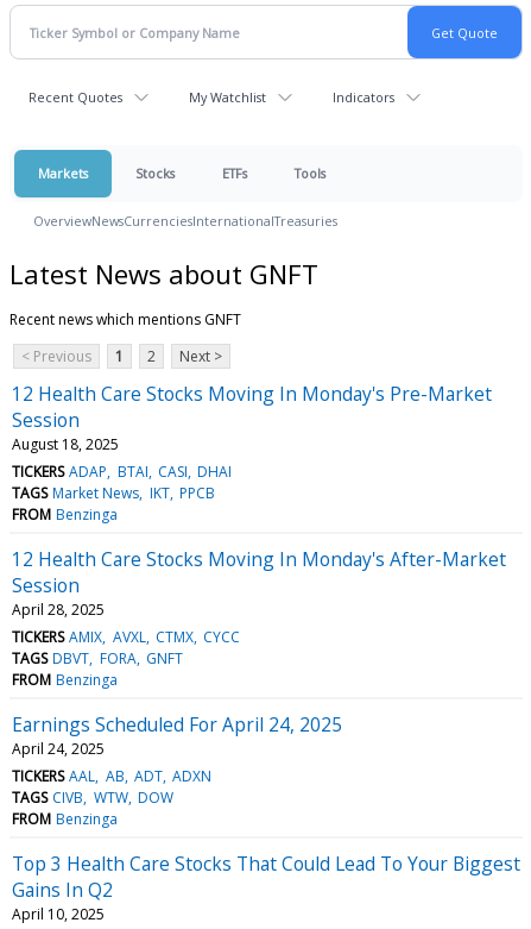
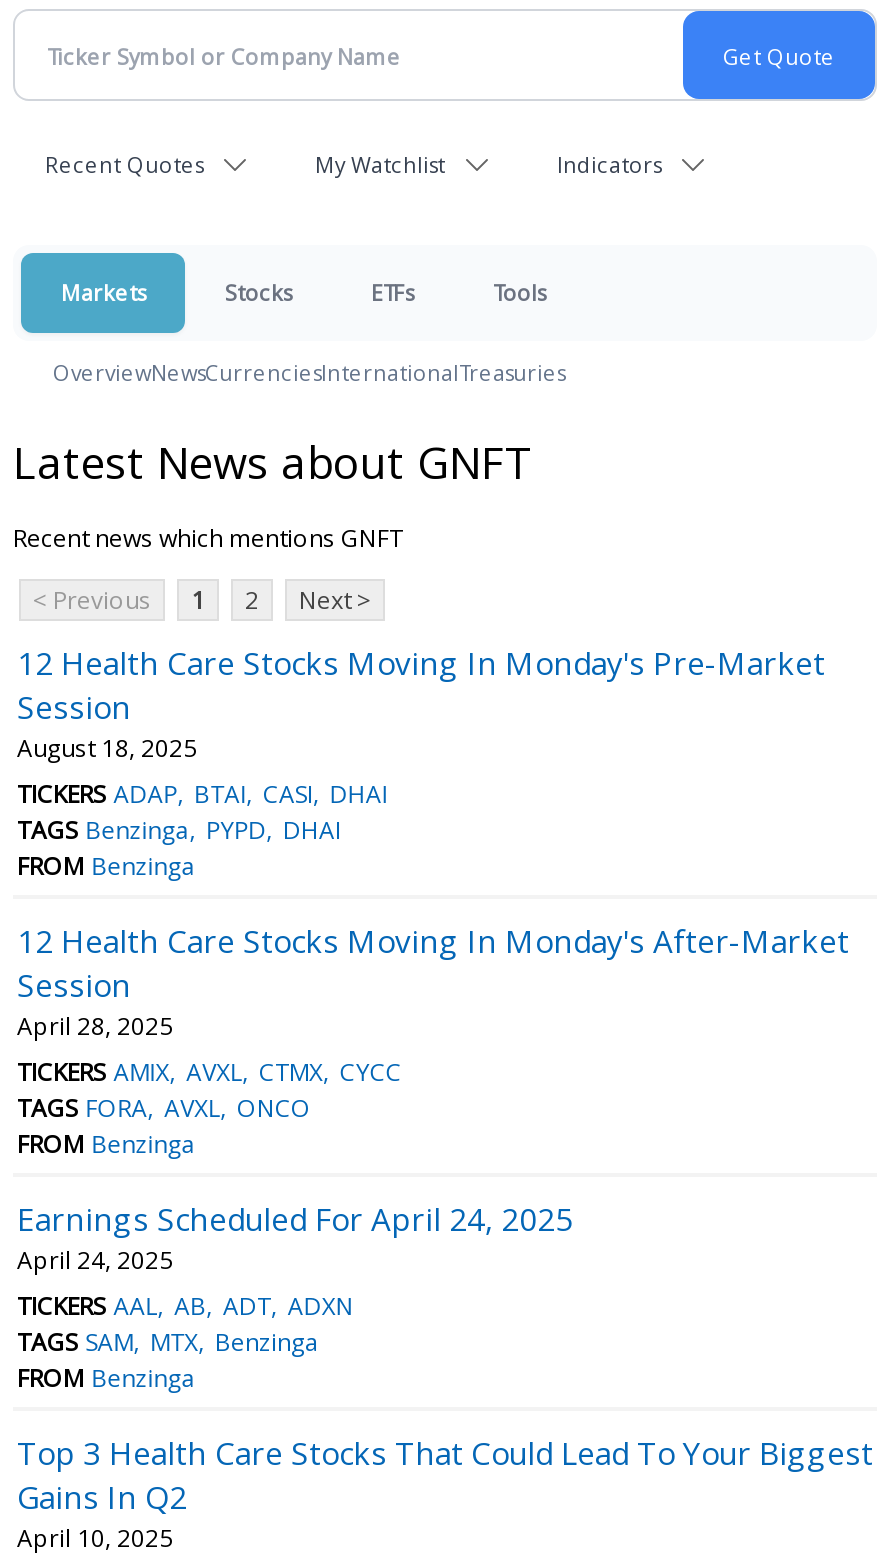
- TAGS Market News IKT PPCB
+ TAGS Benzinga PYPD DHAI

- TAGS DBVT FORA GNFT
+ TAGS FORA AVXL ONCO

- TAGS CIVB WTW DOW
+ TAGS SAM MTX Benzinga
